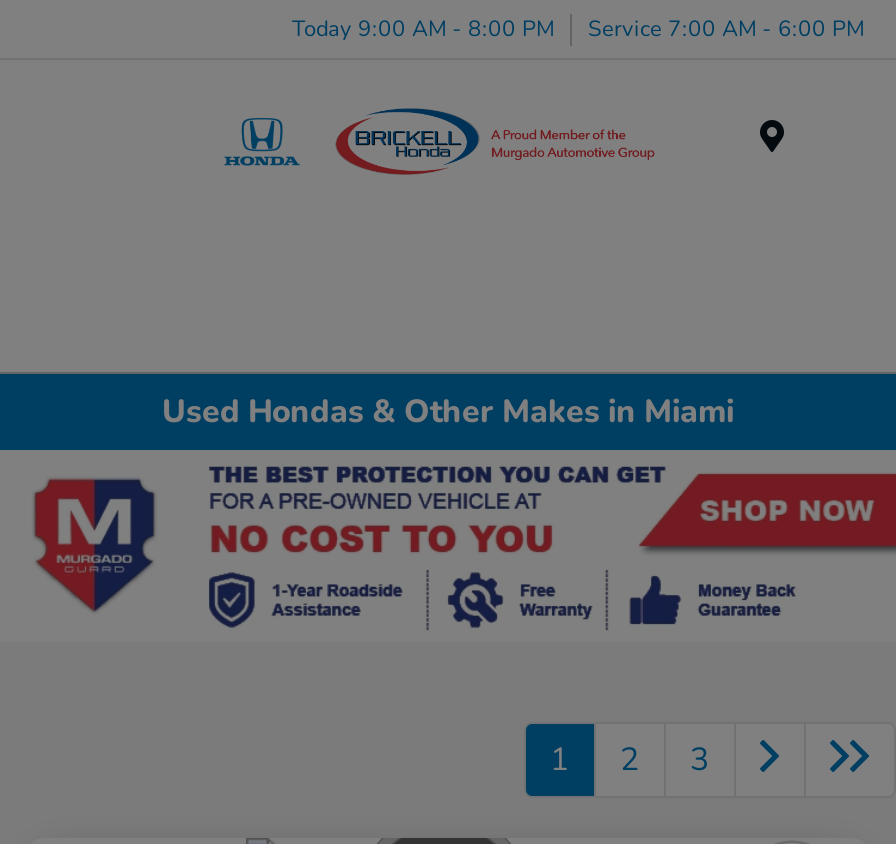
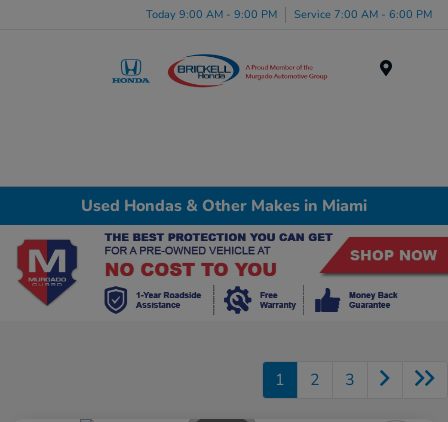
- Today 9:00 AM - 8:00 PM Service 7:00 AM - 6:00 PM
+ Today 9:00 AM - 9:00 PM Service 7:00 AM - 6:00 PM
